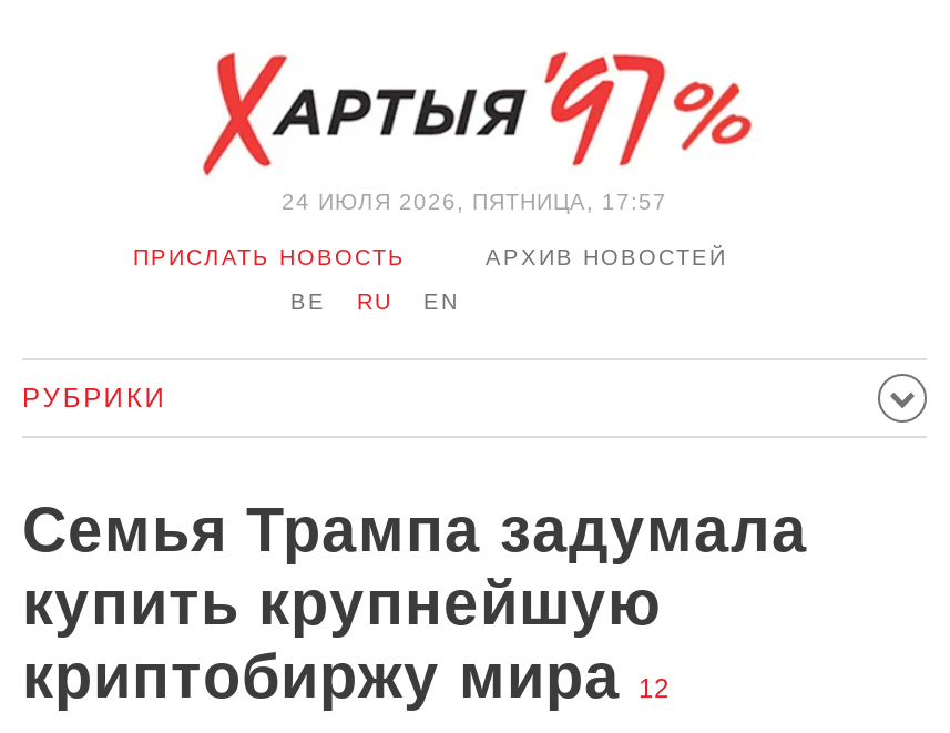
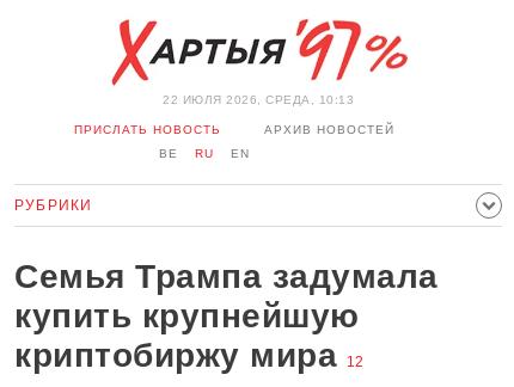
- 24 ИЮЛЯ 2026, ПЯТНИЦА, 17:57
+ 22 ИЮЛЯ 2026, СРЕДА, 10:13
